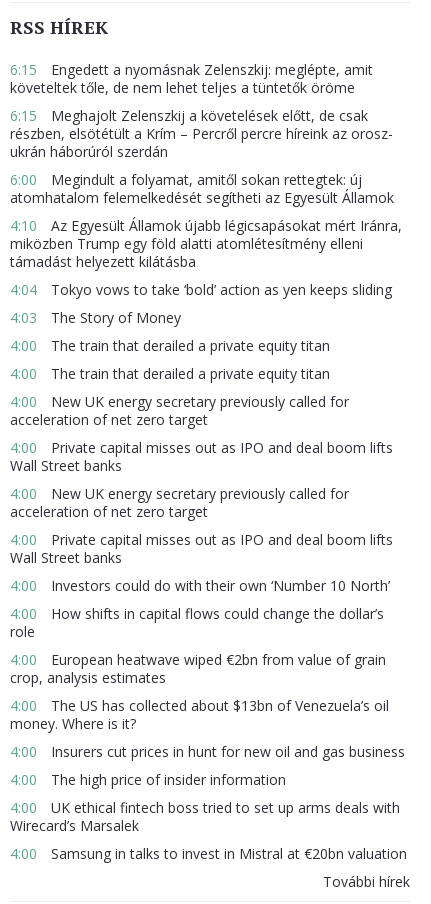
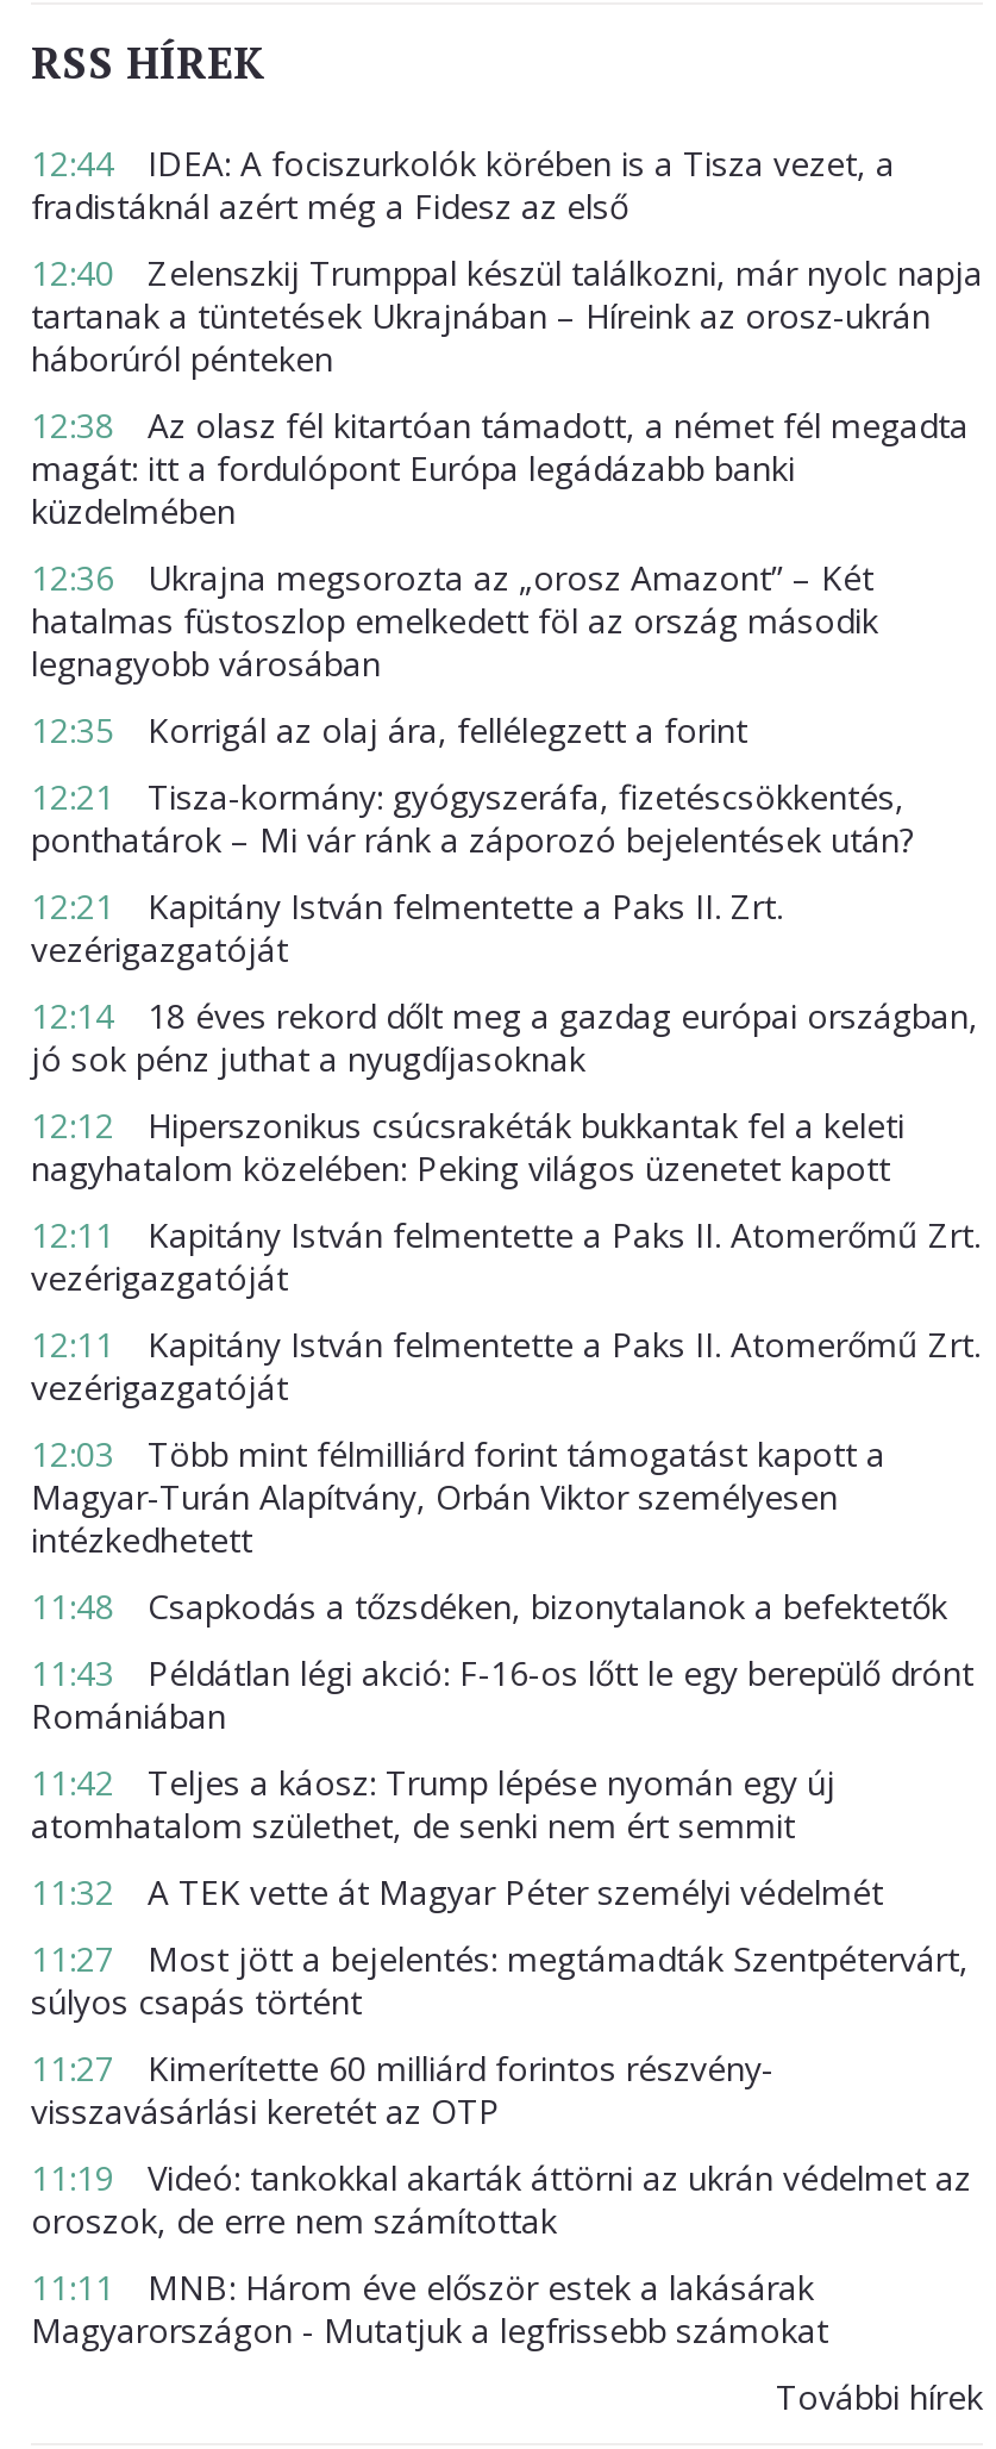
- 6:15 Engedett a nyomásnak Zelenszkij: meglépte, amit
- követeltek tőle, de nem lehet teljes a tüntetők öröme
+ 12:44 IDEA: A fociszurkolók körében is a Tisza vezet, a
+ fradistáknál azért még a Fidesz az első

- 6:15 Meghajolt Zelenszkij a követelések előtt, de csak
- részben, elsötétült a Krím – Percről percre híreink az orosz-
- ukrán háborúról szerdán
+ 12:40 Zelenszkij Trumppal készül találkozni, már nyolc napja
+ tartanak a tüntetések Ukrajnában – Híreink az orosz-ukrán
+ háborúról pénteken

- 6:00 Megindult a folyamat, amitől sokan rettegtek: új
- atomhatalom felemelkedését segítheti az Egyesült Államok
+ 12:38 Az olasz fél kitartóan támadott, a német fél megadta
+ magát: itt a fordulópont Európa legádázabb banki
+ küzdelmében

- 4:10 Az Egyesült Államok újabb légicsapásokat mért Iránra,
- miközben Trump egy föld alatti atomlétesítmény elleni
- támadást helyezett kilátásba
+ 12:36 Ukrajna megsorozta az „orosz Amazont” – Két
+ hatalmas füstoszlop emelkedett föl az ország második
+ legnagyobb városában

- 4:04 Tokyo vows to take ‘bold’ action as yen keeps sliding
+ 12:35 Korrigál az olaj ára, fellélegzett a forint

- 4:03 The Story of Money
+ 12:21 Tisza-kormány: gyógyszeráfa, fizetéscsökkentés,
+ ponthatárok – Mi vár ránk a záporozó bejelentések után?

- 4:00 The train that derailed a private equity titan
+ 12:21 Kapitány István felmentette a Paks II. Zrt.
+ vezérigazgatóját

- 4:00 The train that derailed a private equity titan
+ 12:14 18 éves rekord dőlt meg a gazdag európai országban,
+ jó sok pénz juthat a nyugdíjasoknak

- 4:00 New UK energy secretary previously called for
- acceleration of net zero target
+ 12:12 Hiperszonikus csúcsrakéták bukkantak fel a keleti
+ nagyhatalom közelében: Peking világos üzenetet kapott

- 4:00 Private capital misses out as IPO and deal boom lifts
- Wall Street banks
+ 12:11 Kapitány István felmentette a Paks II. Atomerőmű Zrt.
+ vezérigazgatóját

- 4:00 New UK energy secretary previously called for
- acceleration of net zero target
+ 12:11 Kapitány István felmentette a Paks II. Atomerőmű Zrt.
+ vezérigazgatóját

- 4:00 Private capital misses out as IPO and deal boom lifts
- Wall Street banks
+ 12:03 Több mint félmilliárd forint támogatást kapott a
+ Magyar-Turán Alapítvány, Orbán Viktor személyesen
+ intézkedhetett

- 4:00 Investors could do with their own ‘Number 10 North’
+ 11:48 Csapkodás a tőzsdéken, bizonytalanok a befektetők

- 4:00 How shifts in capital flows could change the dollar’s
- role
+ 11:43 Példátlan légi akció: F-16-os lőtt le egy berepülő drónt
+ Romániában

- 4:00 European heatwave wiped €2bn from value of grain
- crop, analysis estimates
+ 11:42 Teljes a káosz: Trump lépése nyomán egy új
+ atomhatalom születhet, de senki nem ért semmit

- 4:00 The US has collected about $13bn of Venezuela’s oil
- money. Where is it?
+ 11:32 A TEK vette át Magyar Péter személyi védelmét

- 4:00 Insurers cut prices in hunt for new oil and gas business
+ 11:27 Most jött a bejelentés: megtámadták Szentpétervárt,
+ súlyos csapás történt

- 4:00 The high price of insider information
+ 11:27 Kimerítette 60 milliárd forintos részvény-
+ visszavásárlási keretét az OTP

- 4:00 UK ethical fintech boss tried to set up arms deals with
- Wirecard’s Marsalek
+ 11:19 Videó: tankokkal akarták áttörni az ukrán védelmet az
+ oroszok, de erre nem számítottak

- 4:00 Samsung in talks to invest in Mistral at €20bn valuation
+ 11:11 MNB: Három éve először estek a lakásárak
+ Magyarországon - Mutatjuk a legfrissebb számokat
